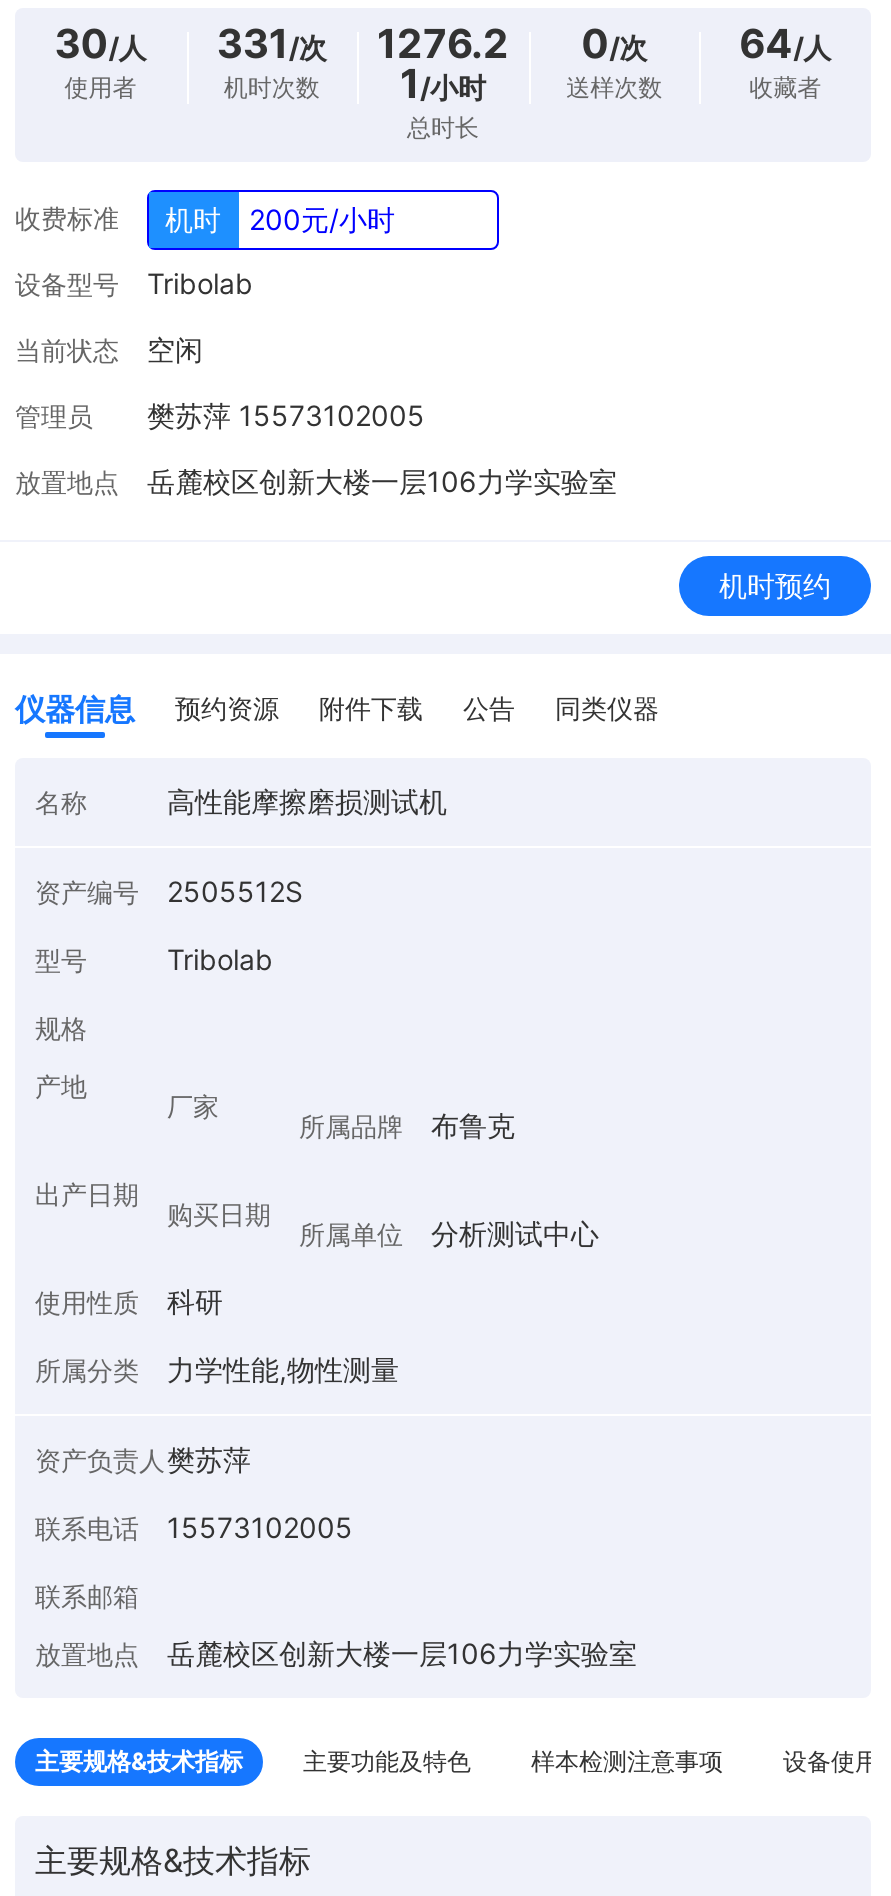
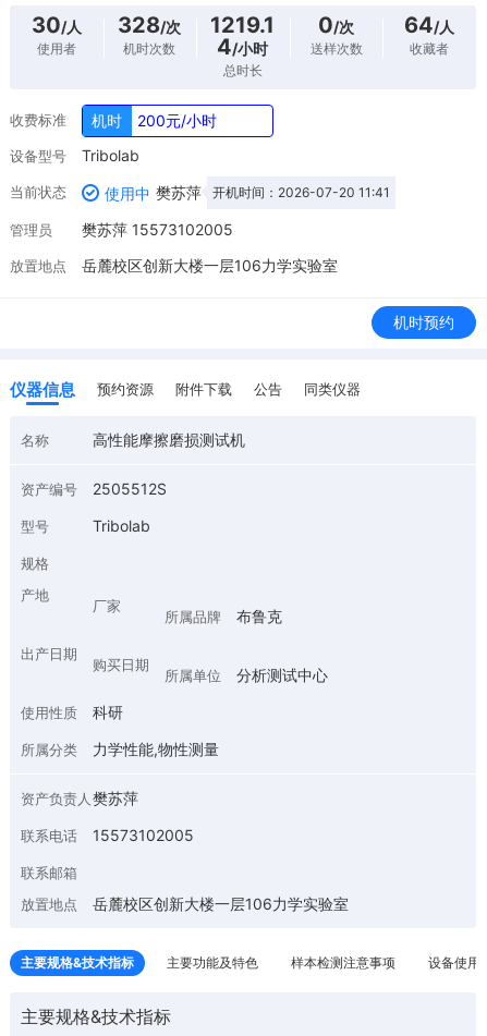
- 331/次
+ 328/次

- 1276.2
+ 1219.1

- 1/小时
+ 4/小时

- 空闲
+ 使用中 樊苏萍
+ 开机时间：2026-07-20 11:41
